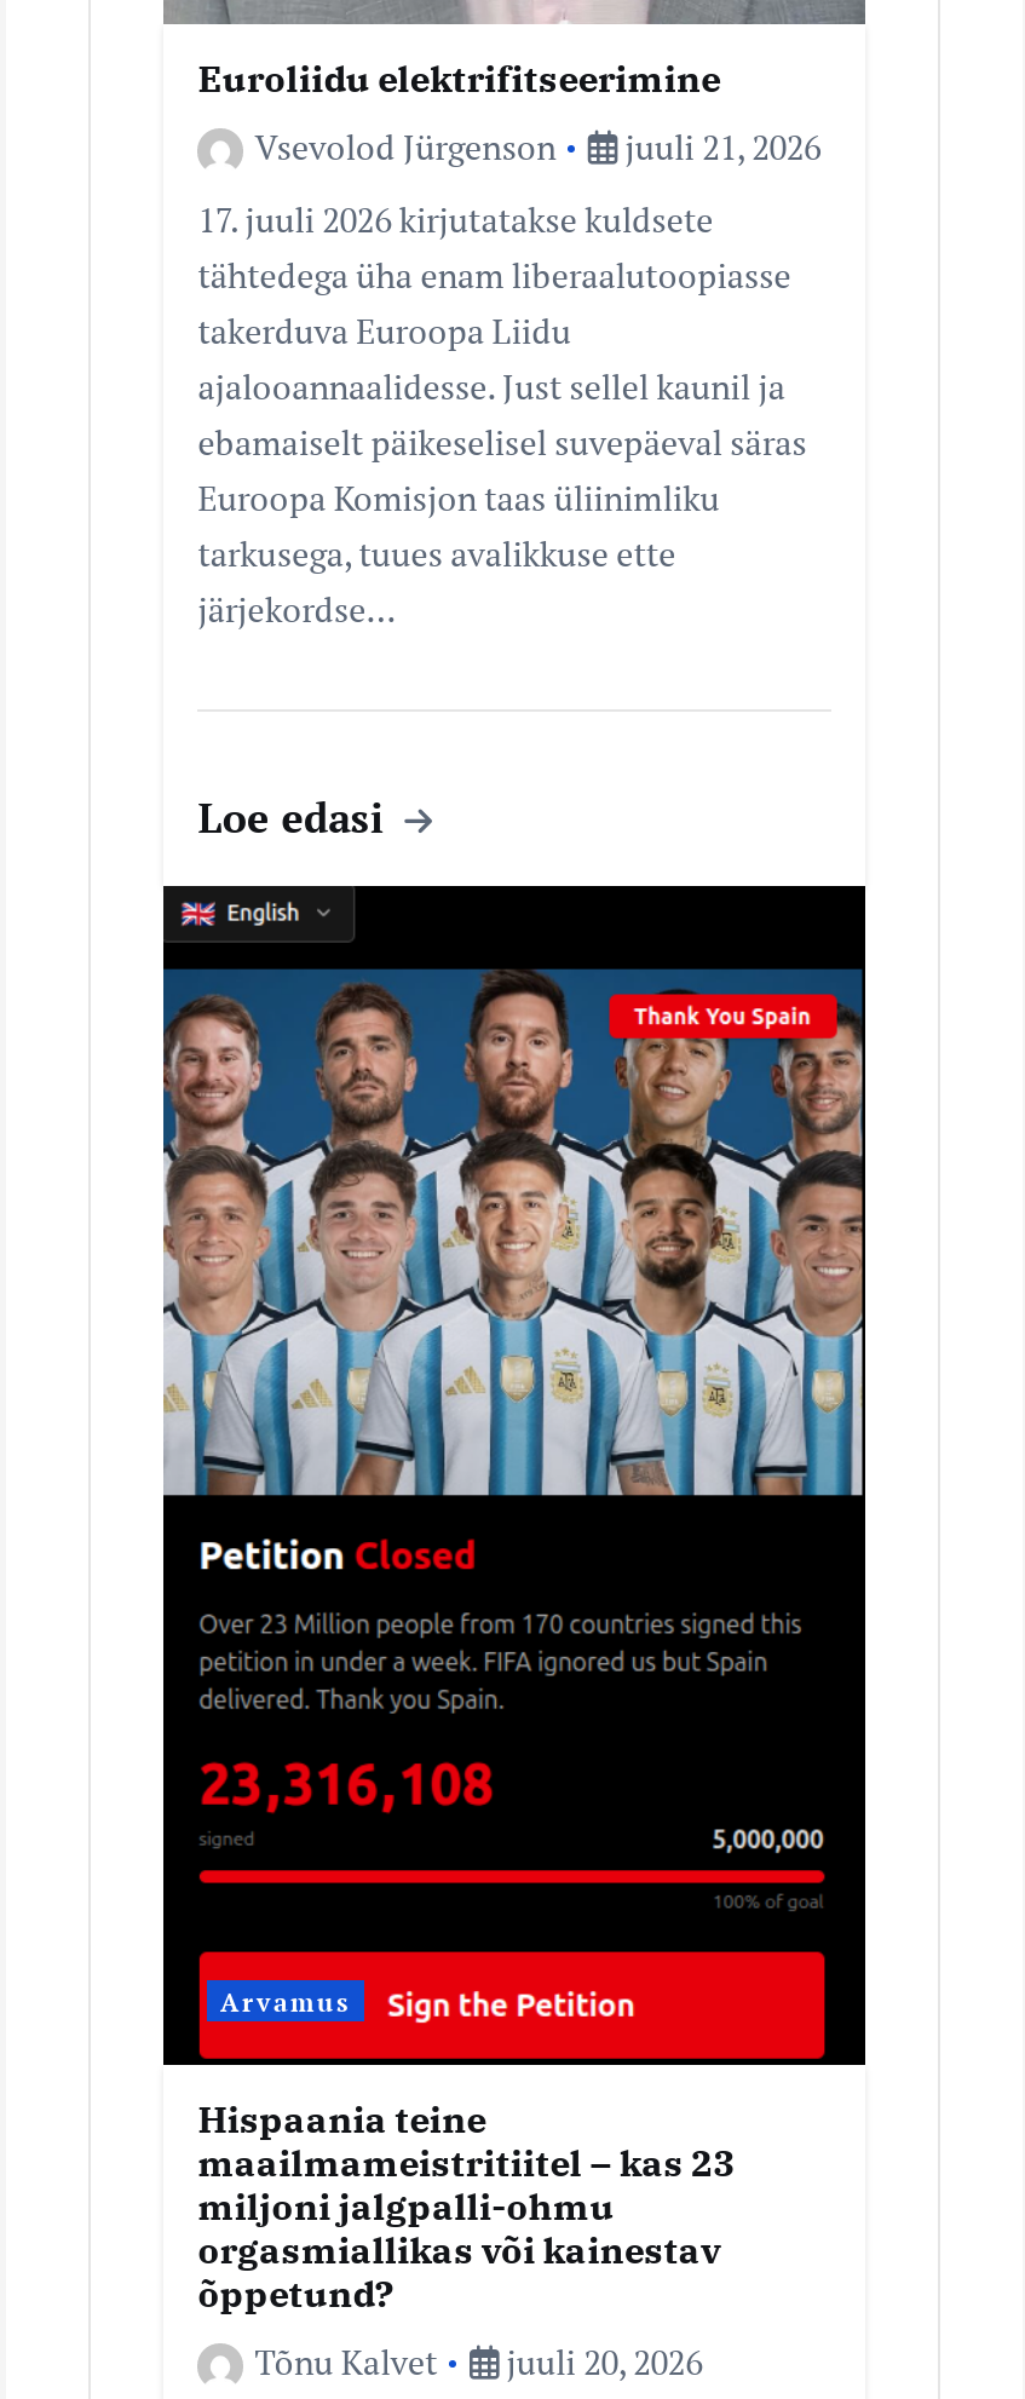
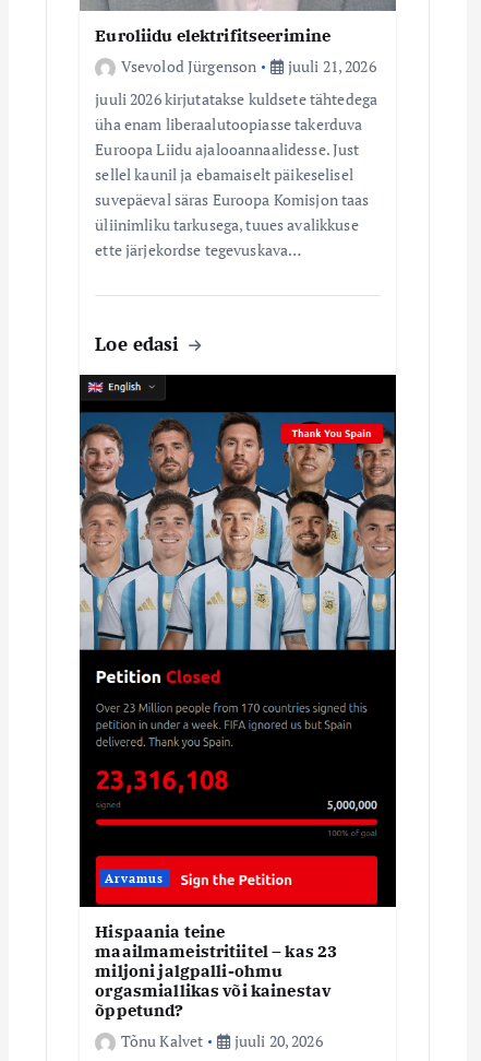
- 17. juuli 2026 kirjutatakse kuldsete
- tähtedega üha enam liberaalutoopiasse
- takerduva Euroopa Liidu
- ajalooannaalidesse. Just sellel kaunil ja
- ebamaiselt päikeselisel suvepäeval säras
- Euroopa Komisjon taas üliinimliku
- tarkusega, tuues avalikkuse ette
- järjekordse…
+ juuli 2026 kirjutatakse kuldsete tähtedega
+ üha enam liberaalutoopiasse takerduva
+ Euroopa Liidu ajalooannaalidesse. Just
+ sellel kaunil ja ebamaiselt päikeselisel
+ suvepäeval säras Euroopa Komisjon taas
+ üliinimliku tarkusega, tuues avalikkuse
+ ette järjekordse tegevuskava…
